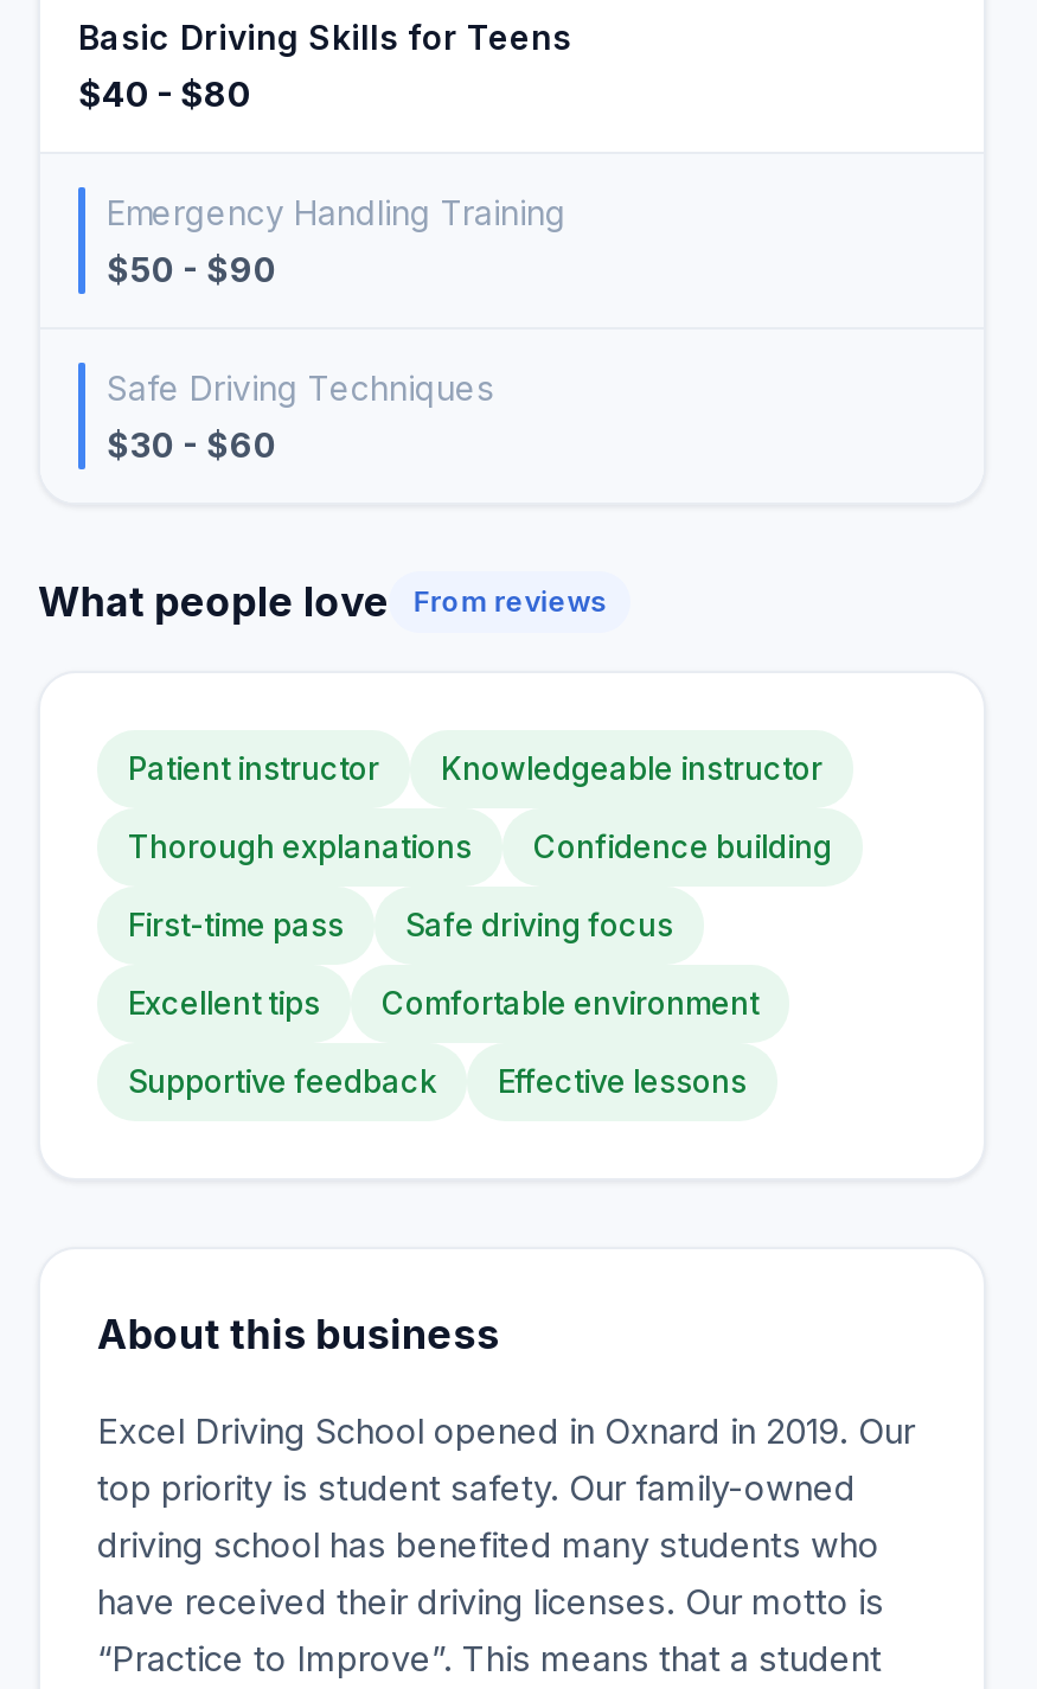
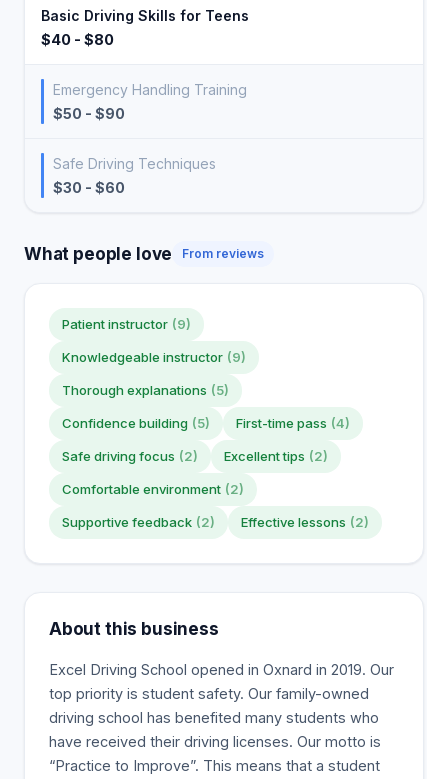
- Patient instructor
- Knowledgeable instructor
- Thorough explanations
- Confidence building
- First-time pass
- Safe driving focus
- Excellent tips
- Comfortable environment
- Supportive feedback
- Effective lessons
+ Patient instructor (9)
+ Knowledgeable instructor (9)
+ Thorough explanations (5)
+ Confidence building (5)
+ First-time pass (4)
+ Safe driving focus (2)
+ Excellent tips (2)
+ Comfortable environment (2)
+ Supportive feedback (2)
+ Effective lessons (2)
